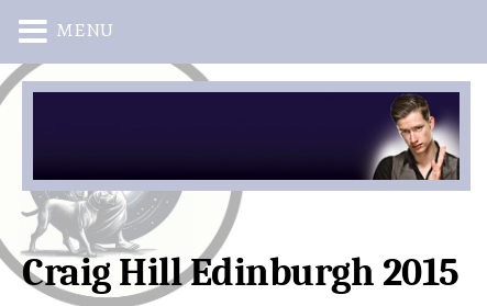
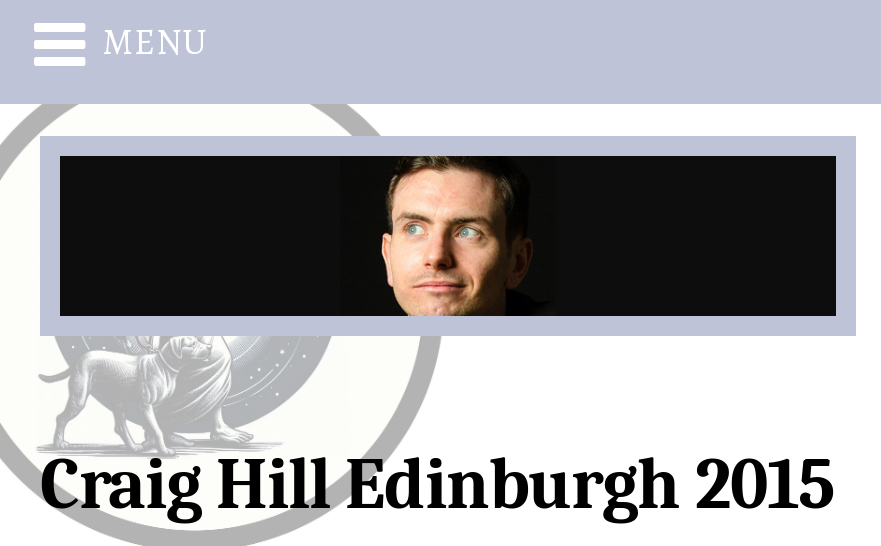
- [image]
+ [image]
